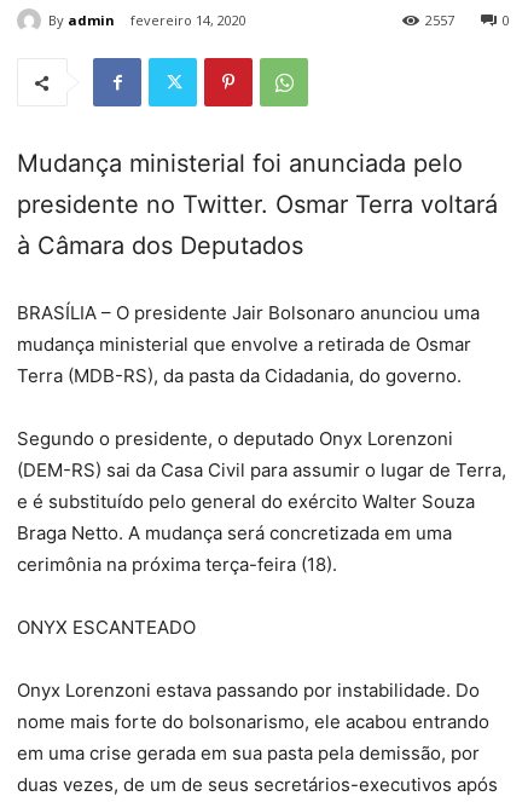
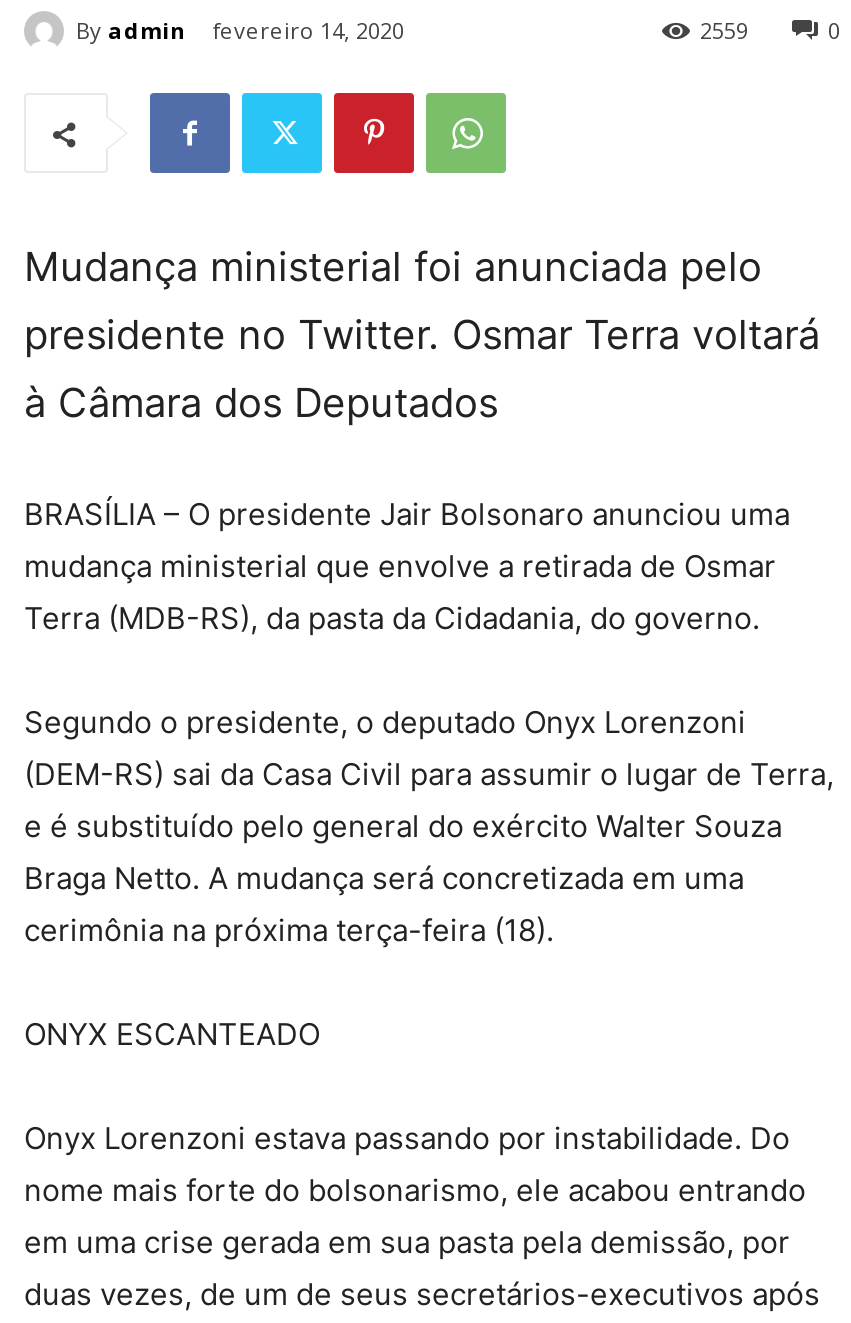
- 2557
+ 2559
